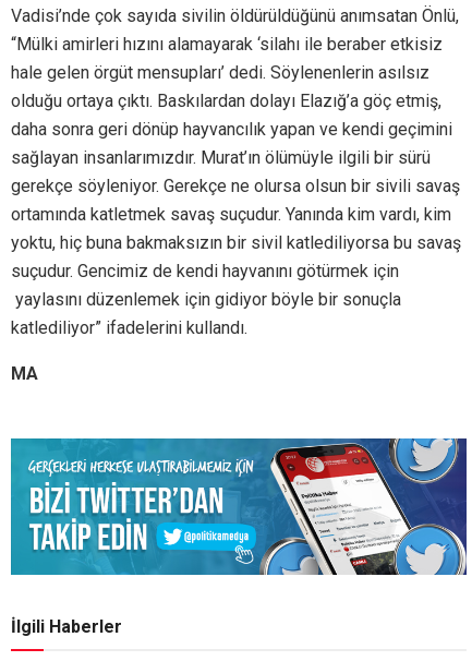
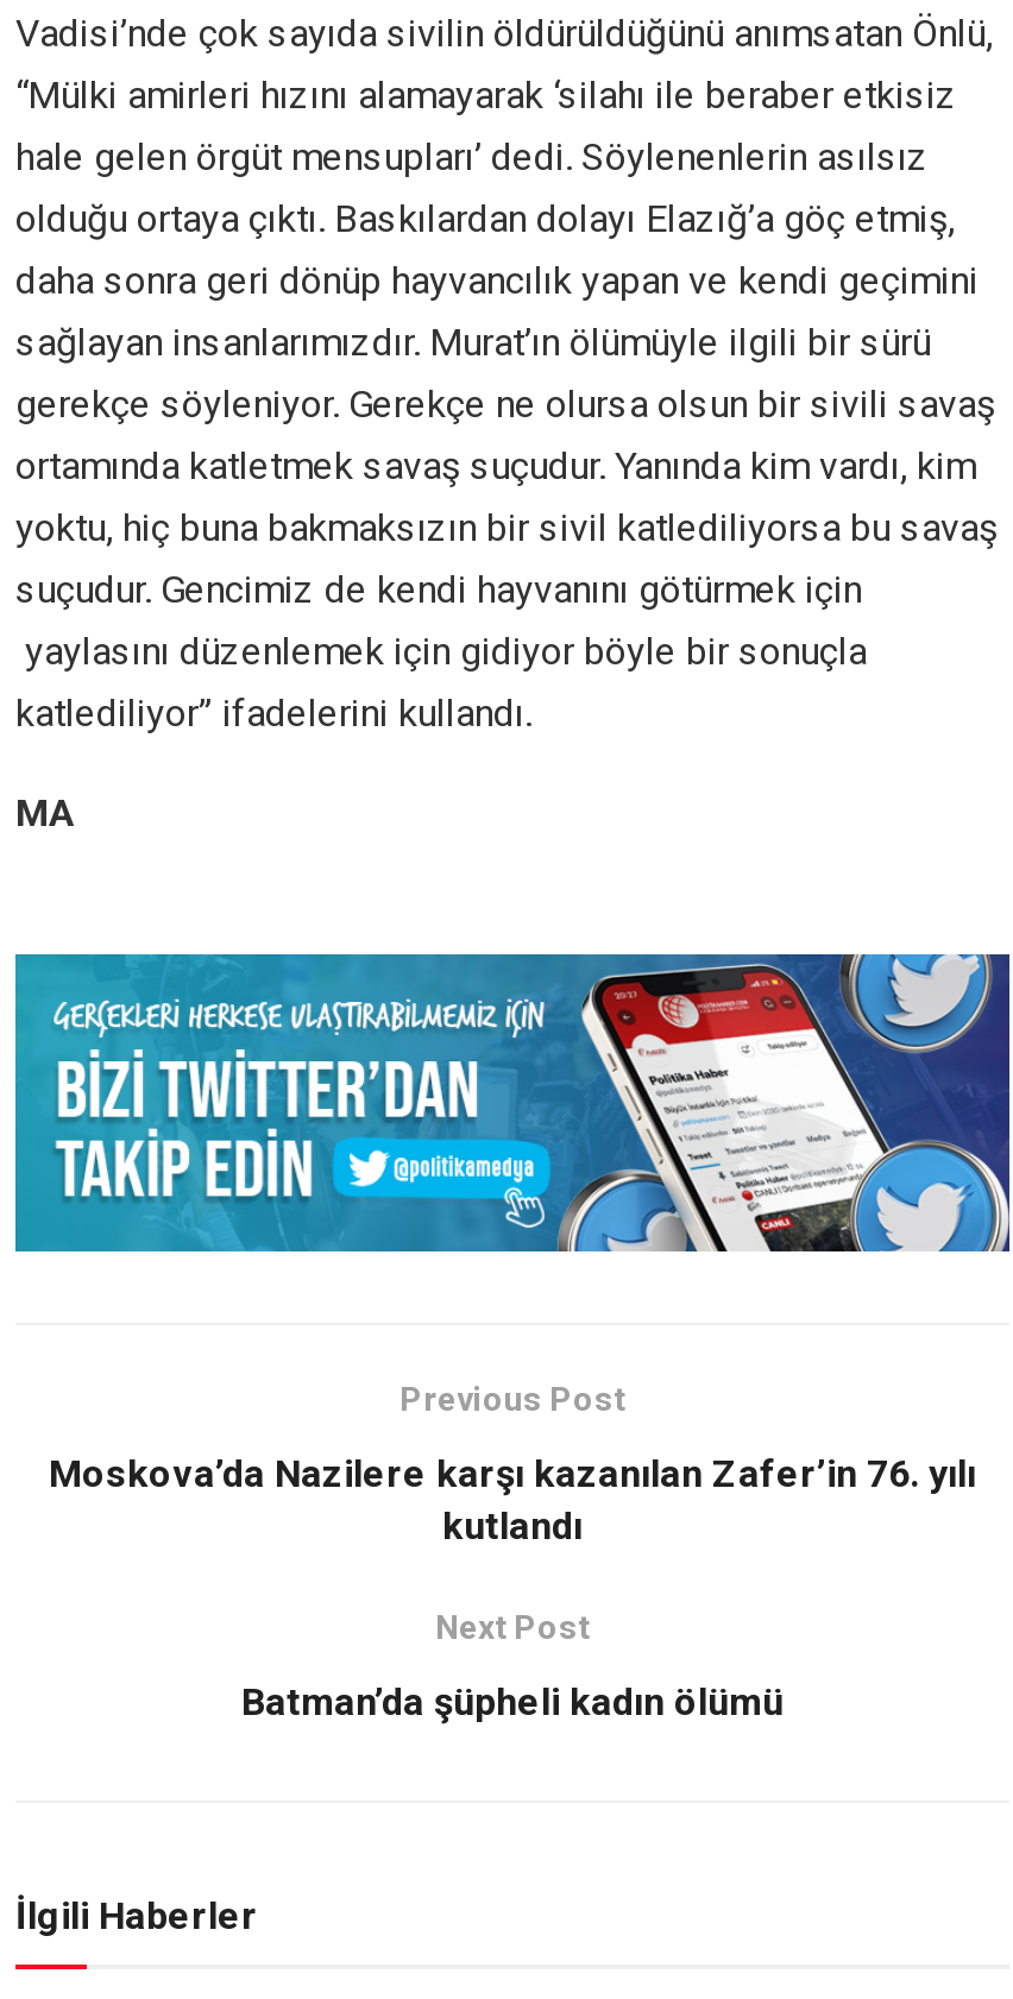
+ Previous Post
+ Moskova’da Nazilere karşı kazanılan Zafer’in 76. yılı
+ kutlandı
+ Next Post
+ Batman’da şüpheli kadın ölümü
